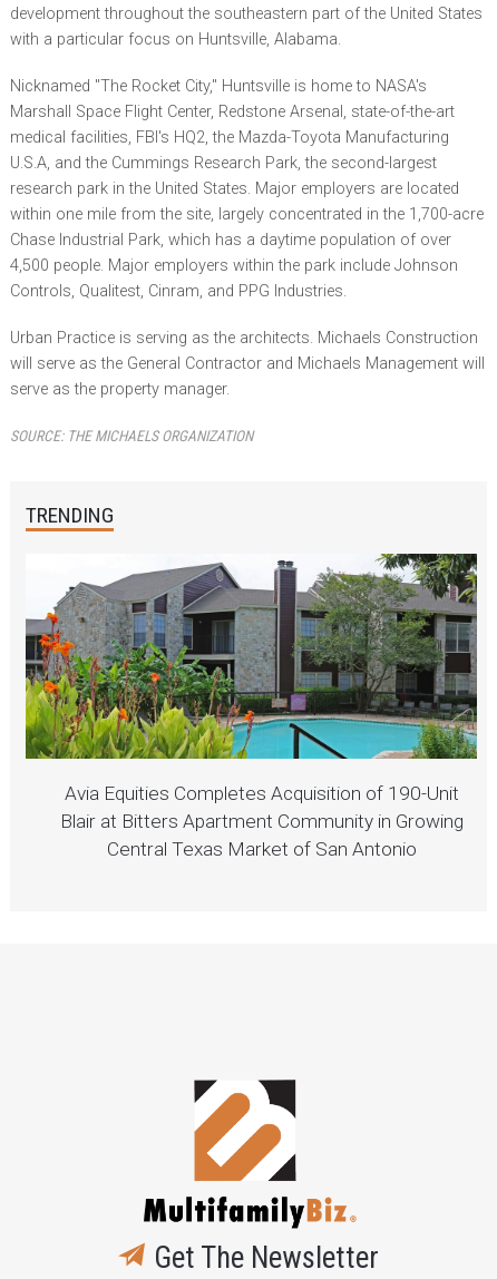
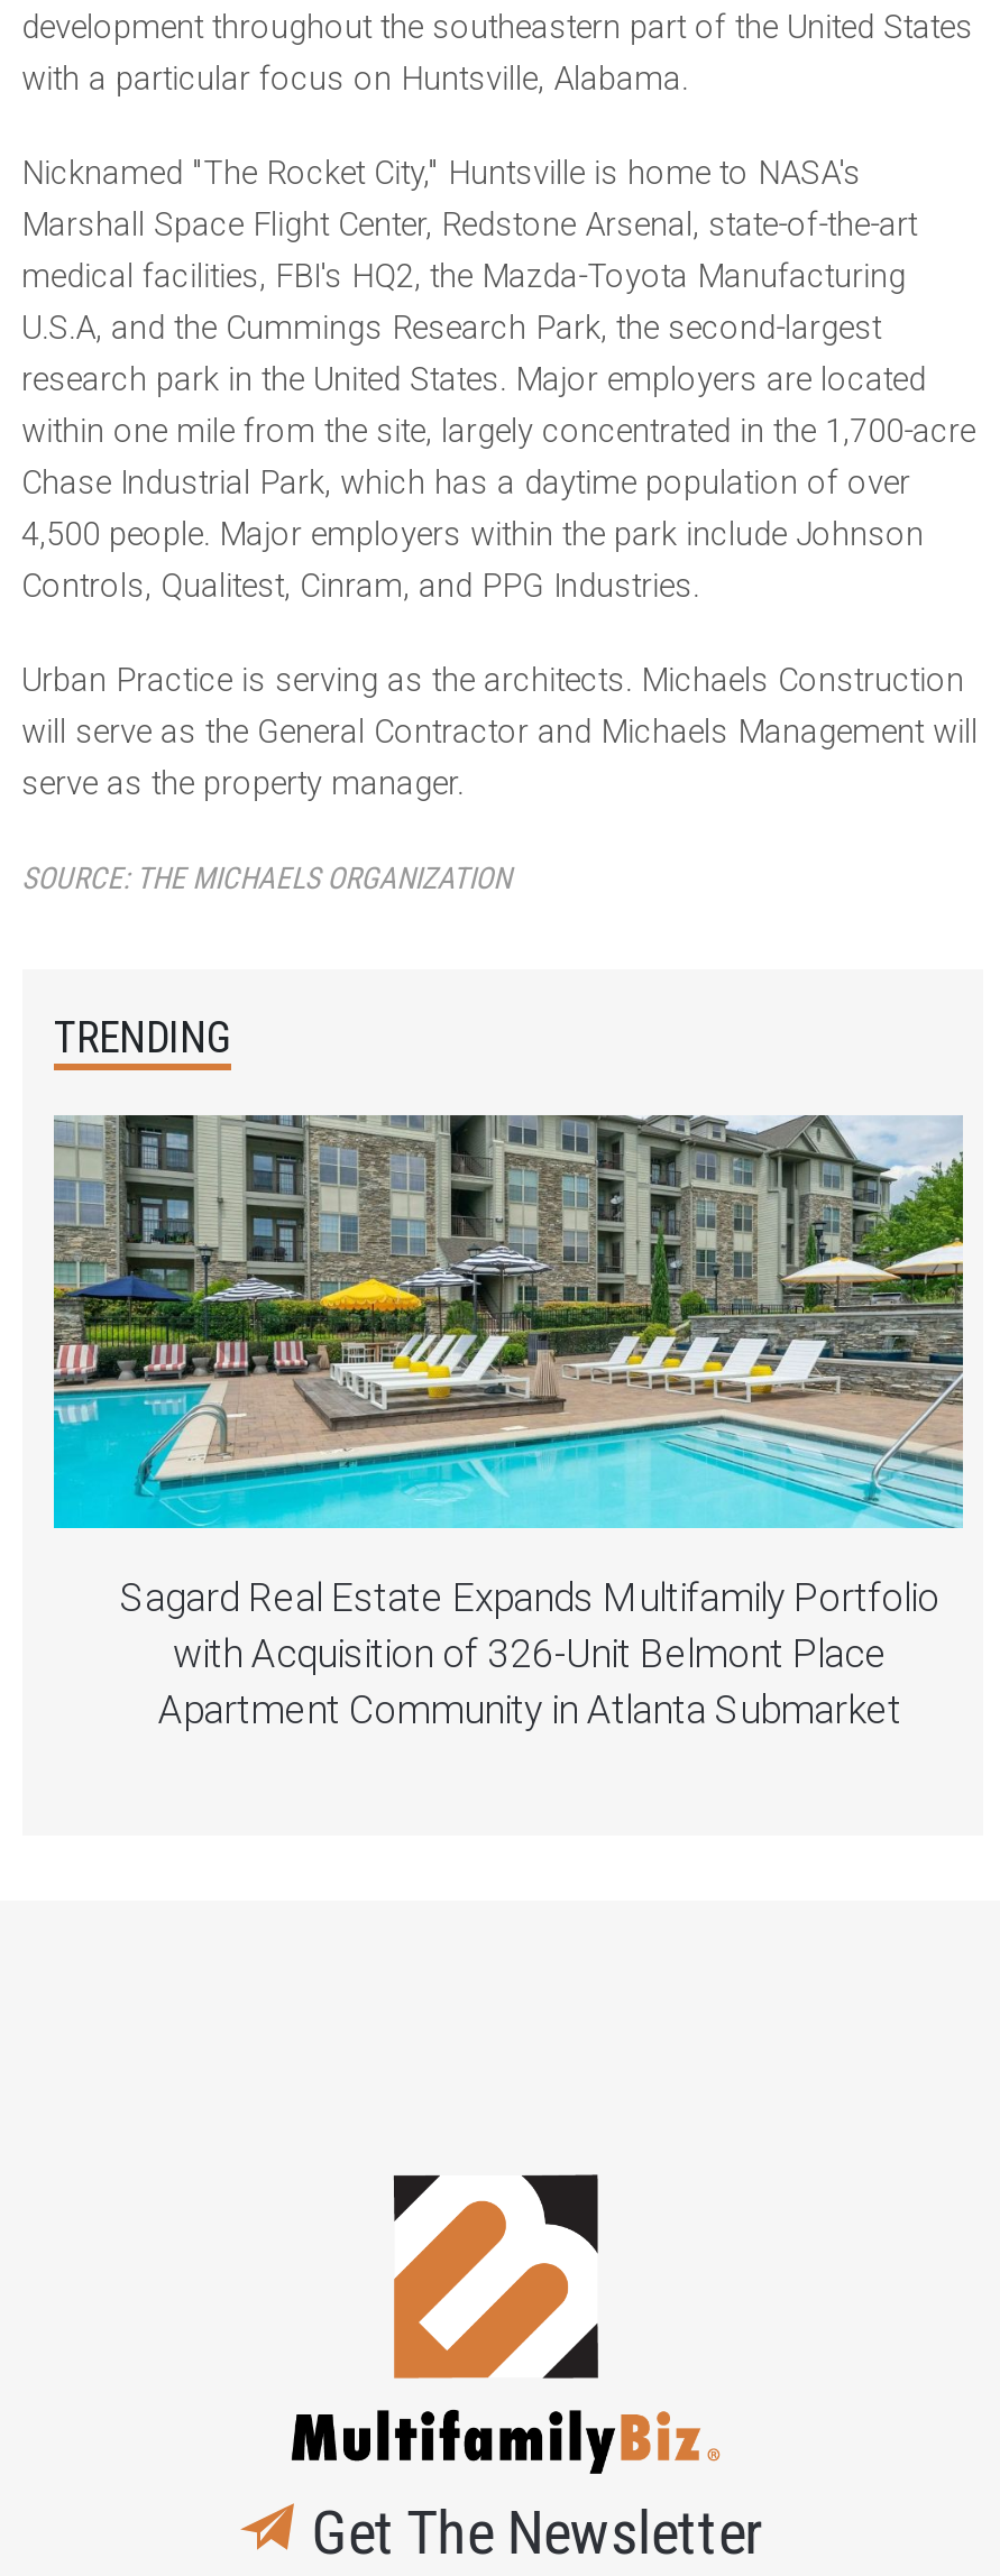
- [image]
- Avia Equities Completes Acquisition of 190-Unit
- Blair at Bitters Apartment Community in Growing
- Central Texas Market of San Antonio
+ [image]
+ Sagard Real Estate Expands Multifamily Portfolio
+ with Acquisition of 326-Unit Belmont Place
+ Apartment Community in Atlanta Submarket
